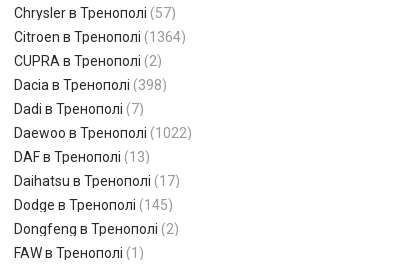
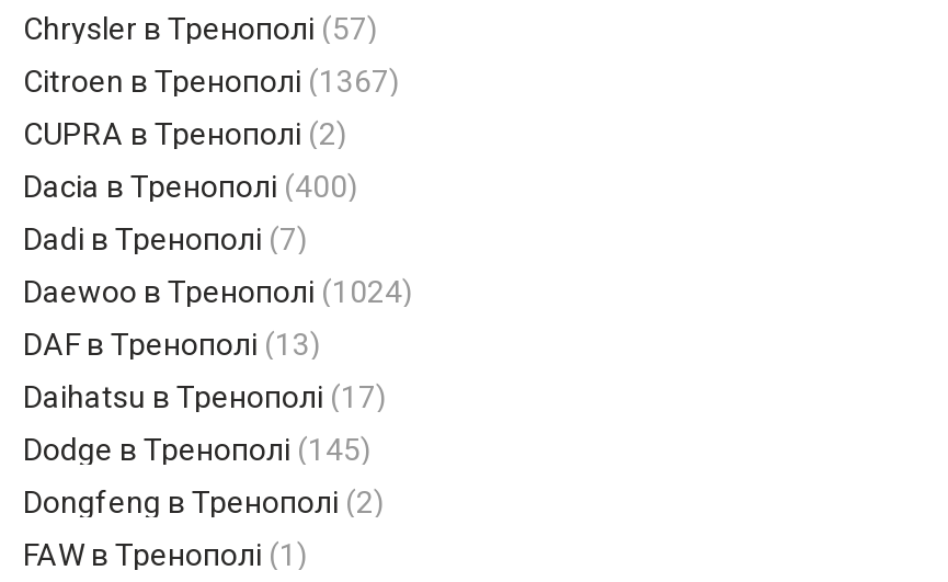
- Citroen в Тренополі (1364)
+ Citroen в Тренополі (1367)

- Dacia в Тренополі (398)
+ Dacia в Тренополі (400)

- Daewoo в Тренополі (1022)
+ Daewoo в Тренополі (1024)
